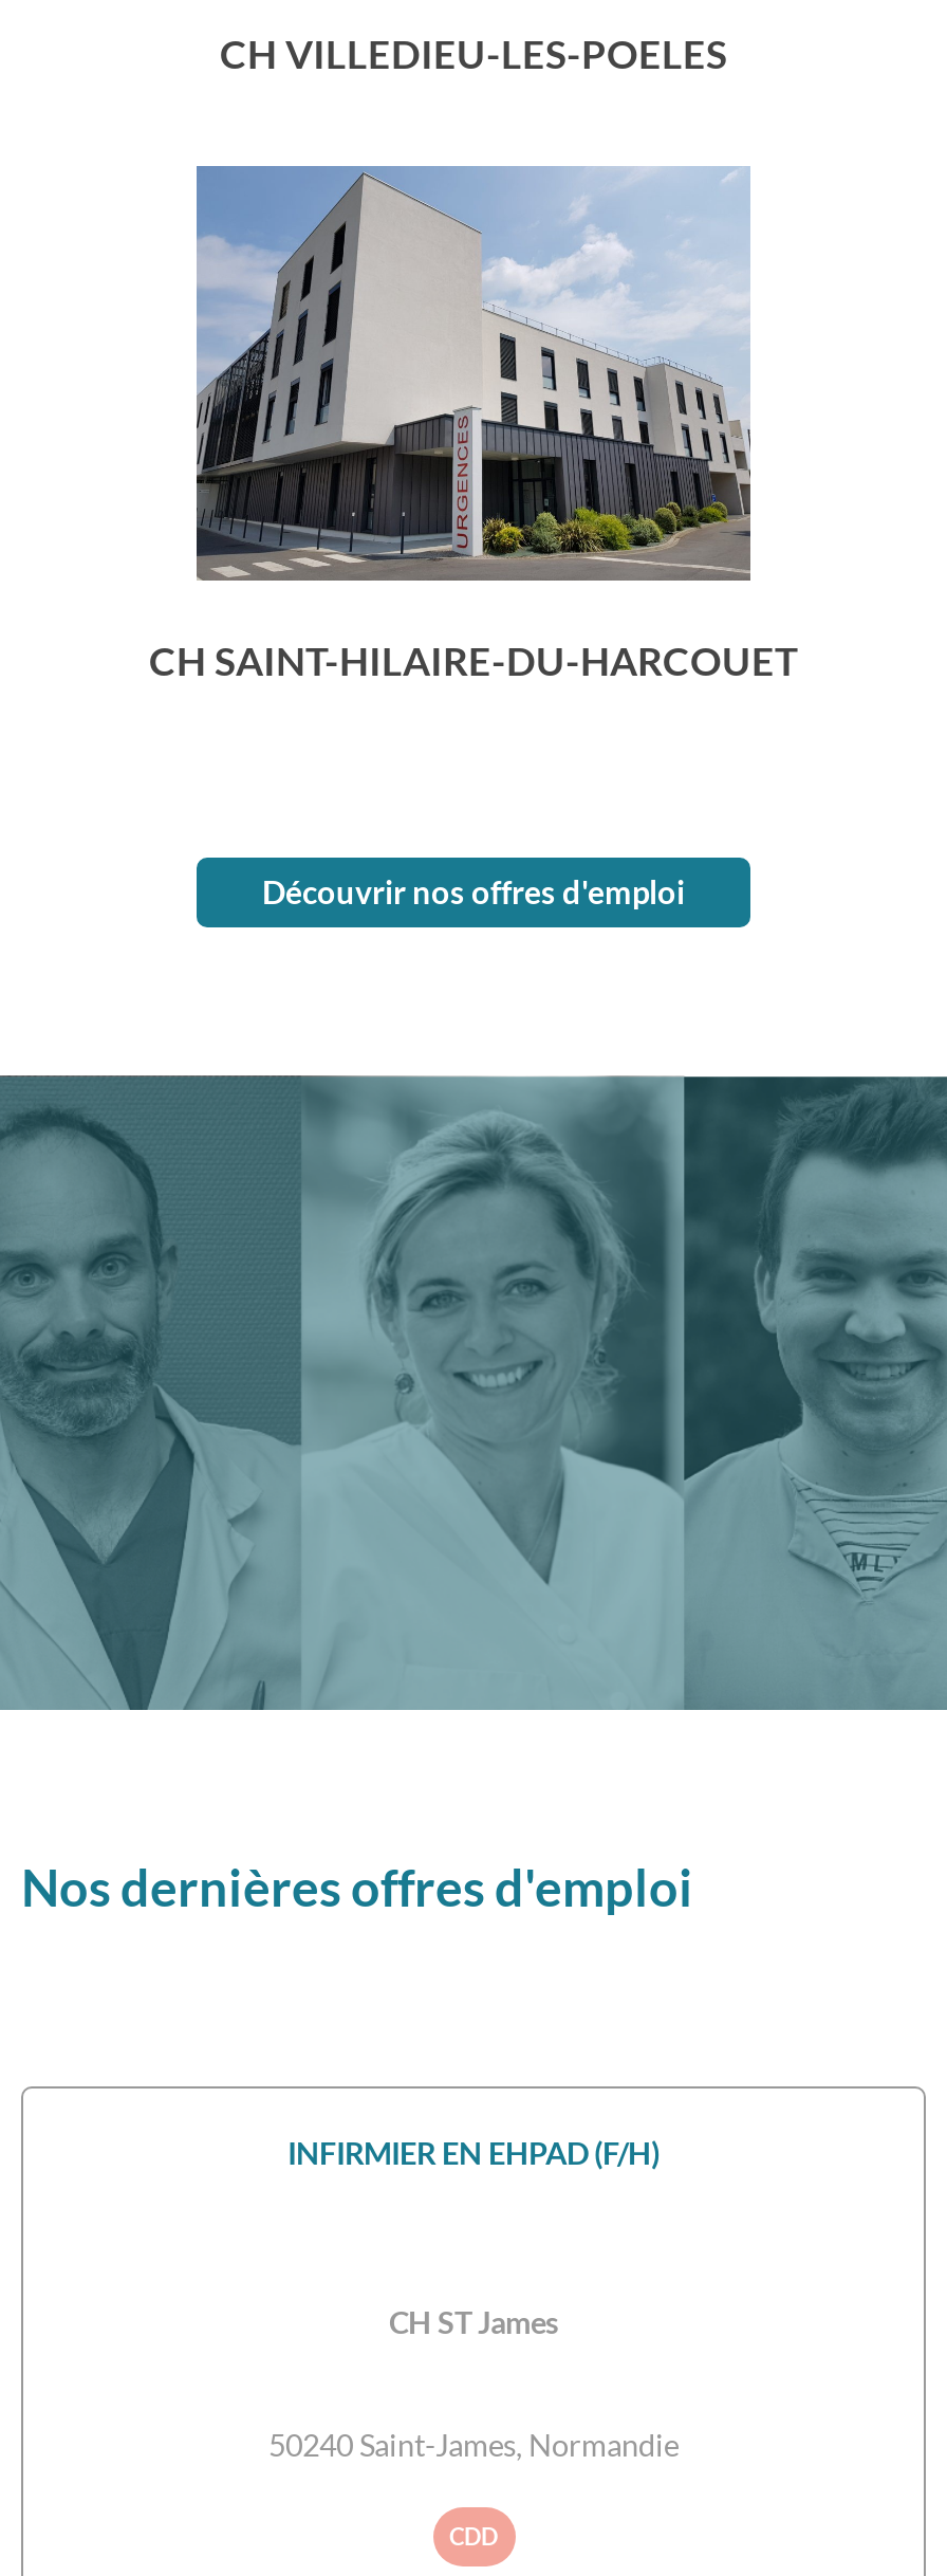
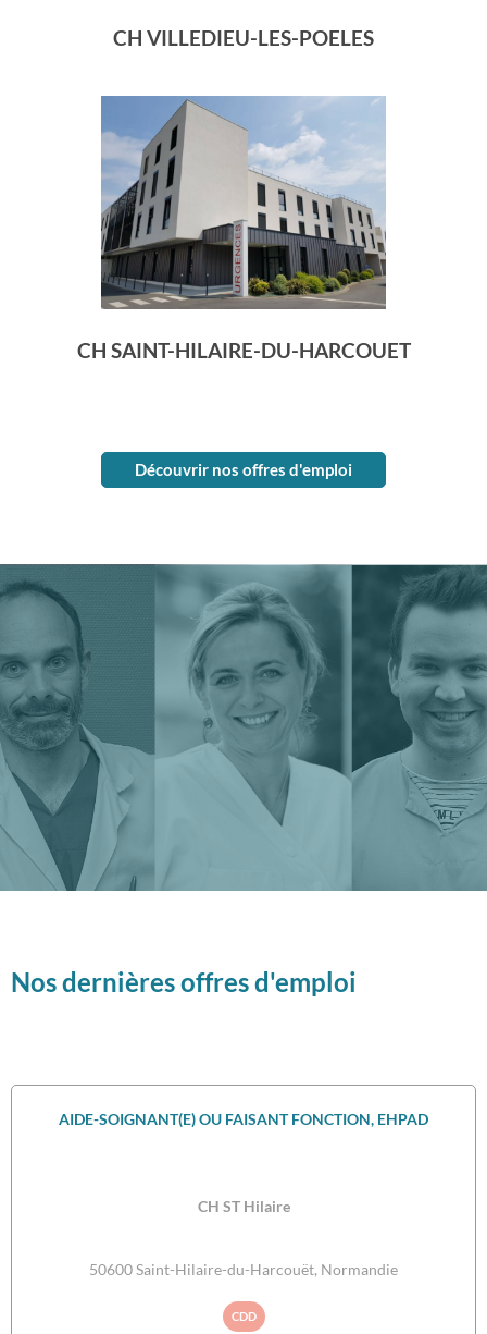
- INFIRMIER EN EHPAD (F/H)
+ AIDE-SOIGNANT(E) OU FAISANT FONCTION, EHPAD

- CH ST James
+ CH ST Hilaire

- 50240 Saint-James, Normandie
+ 50600 Saint-Hilaire-du-Harcouët, Normandie
